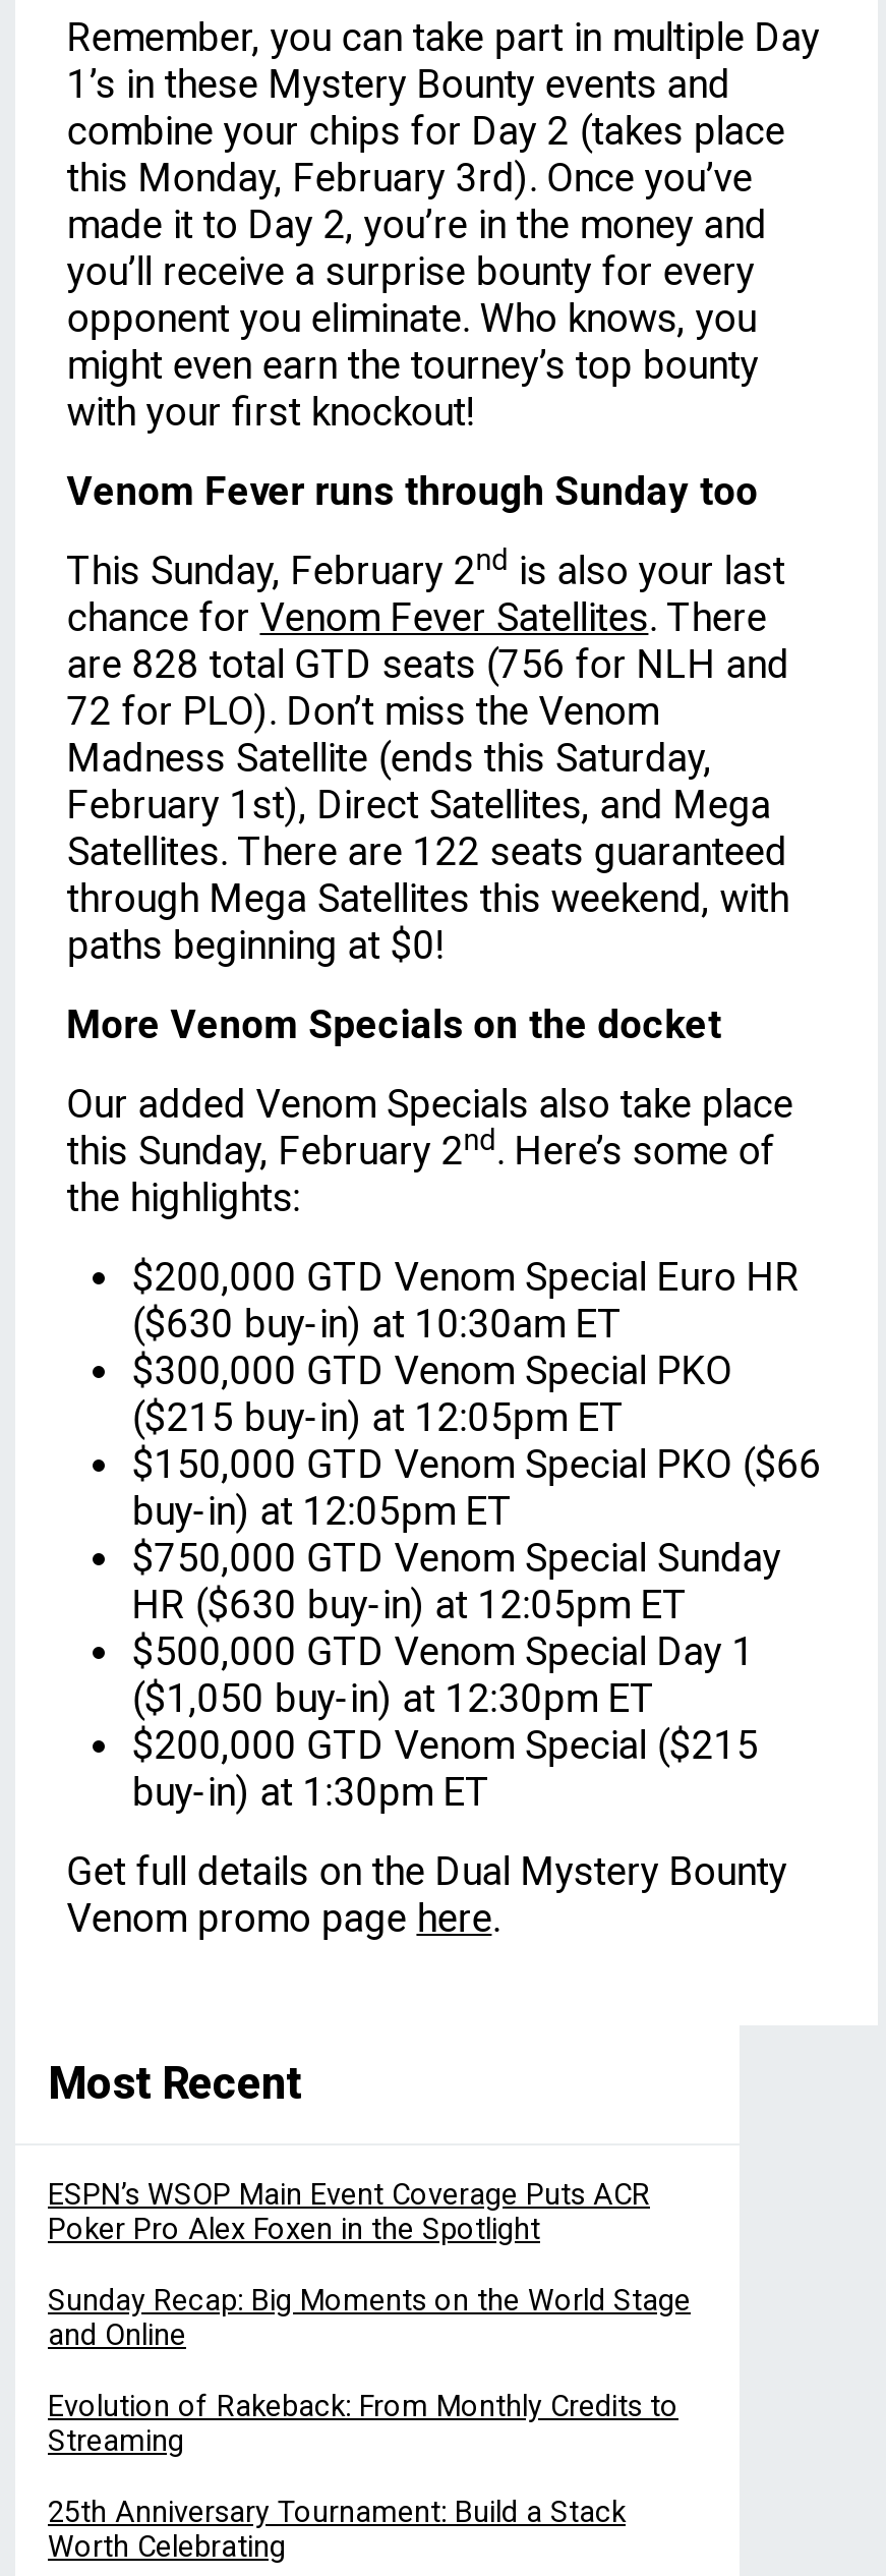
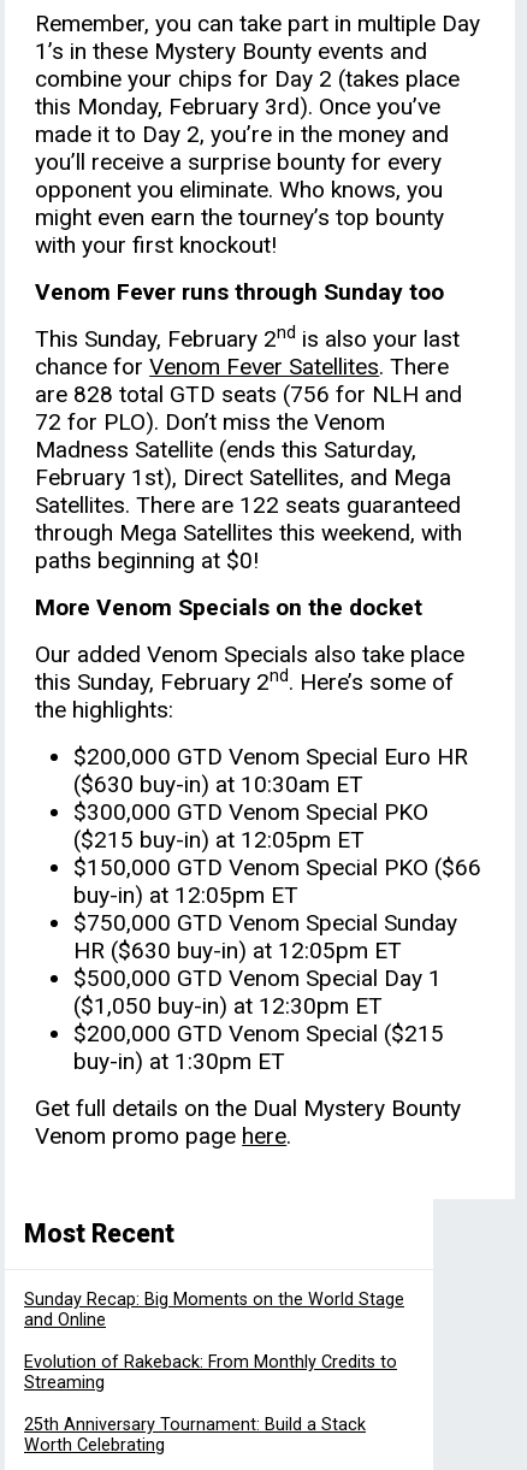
- ESPN’s WSOP Main Event Coverage Puts ACR
- Poker Pro Alex Foxen in the Spotlight
